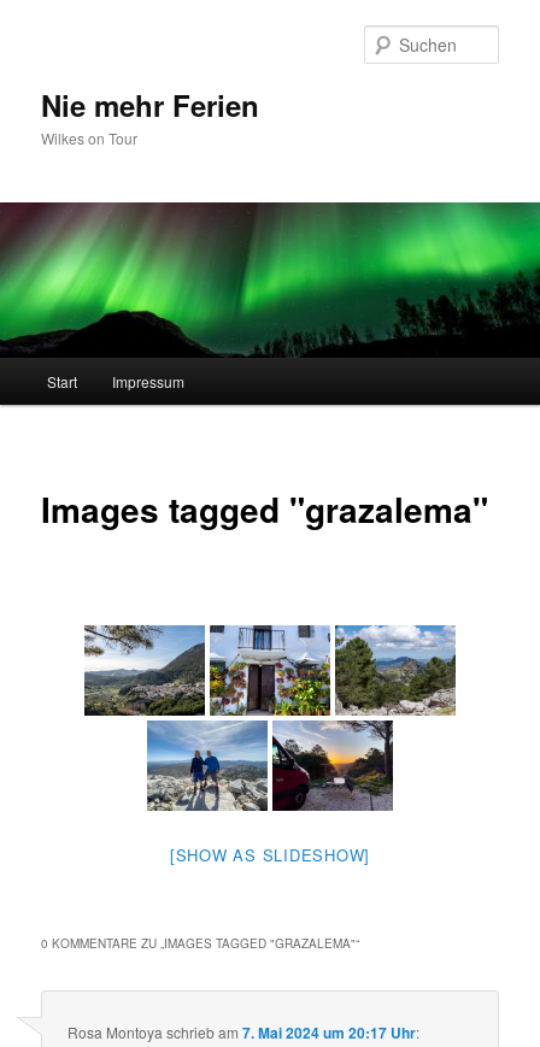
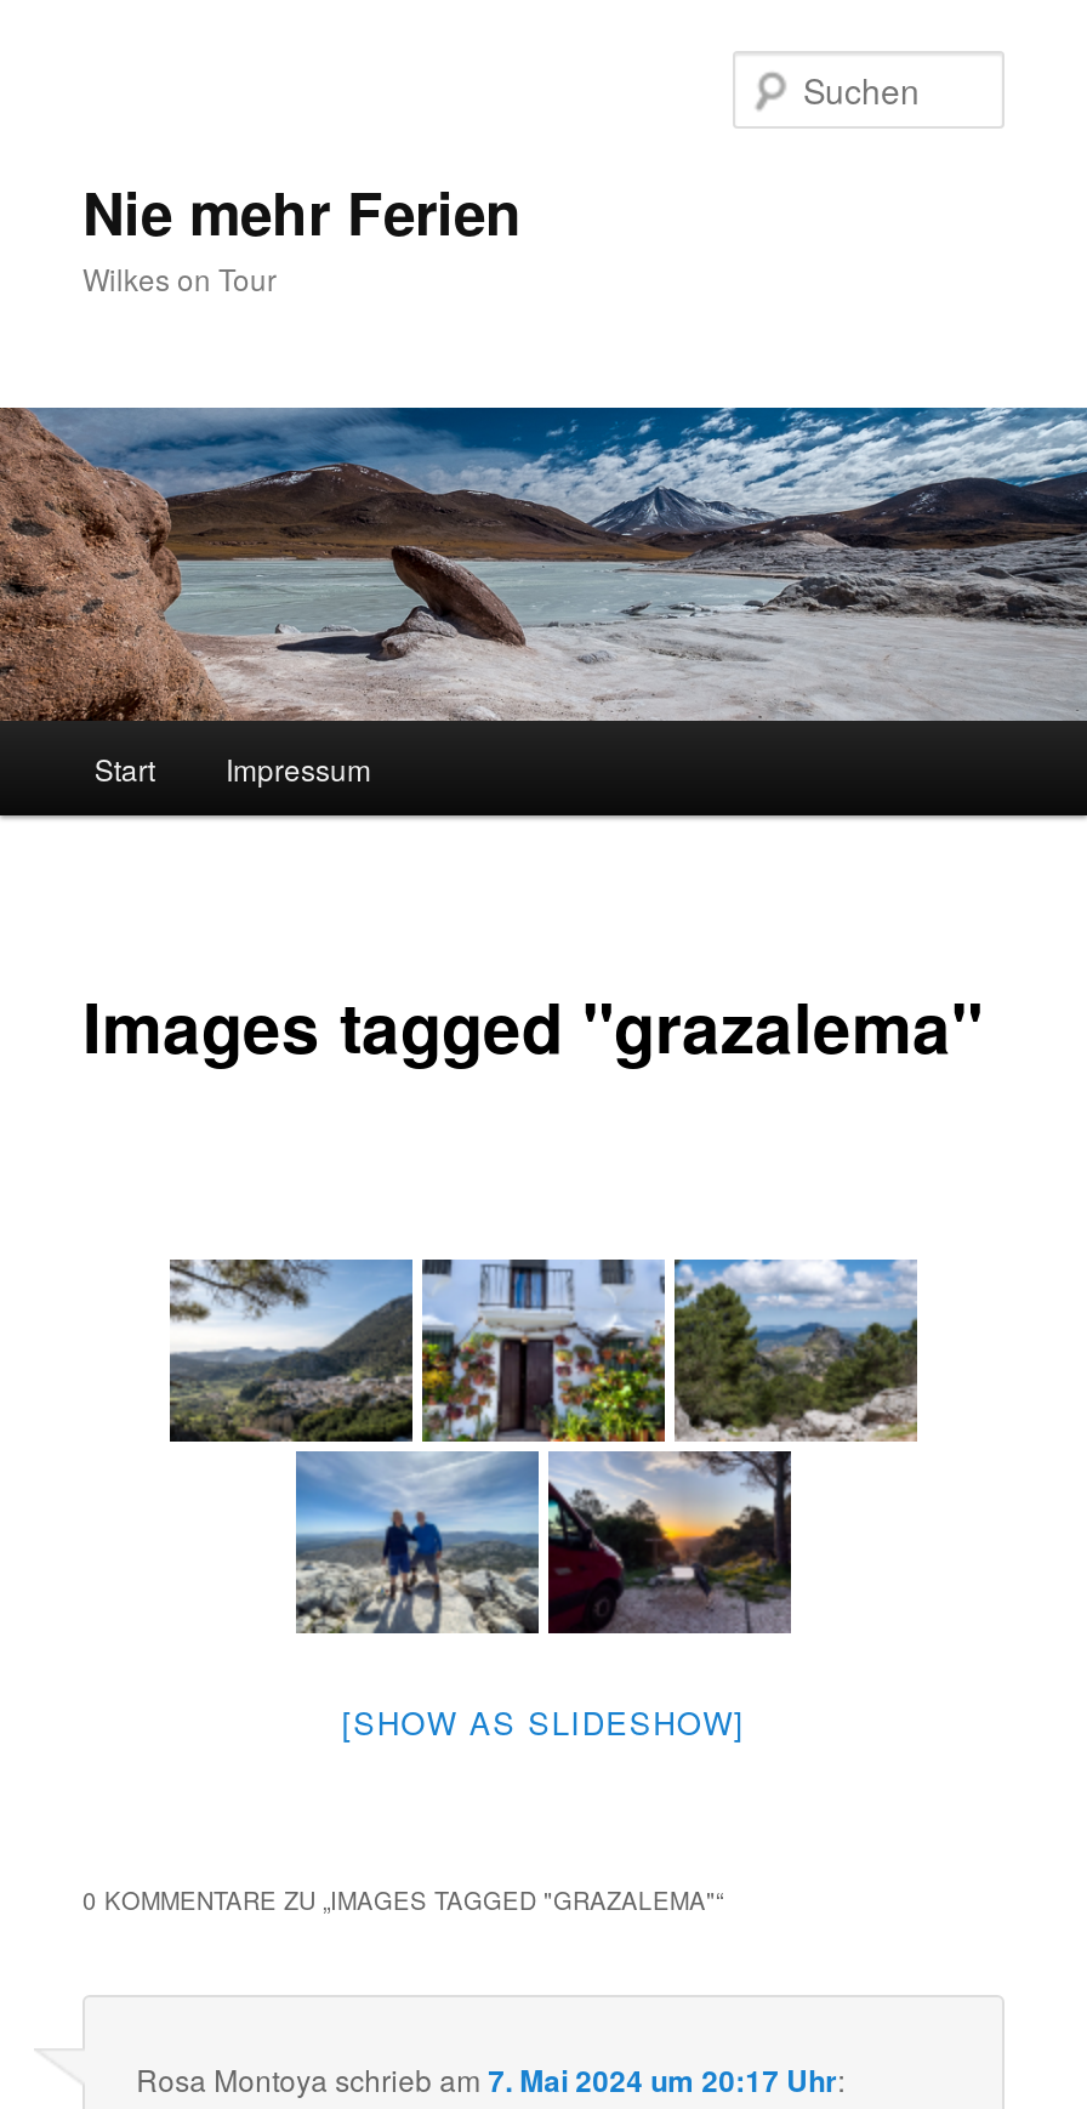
- [image]
+ [image]
